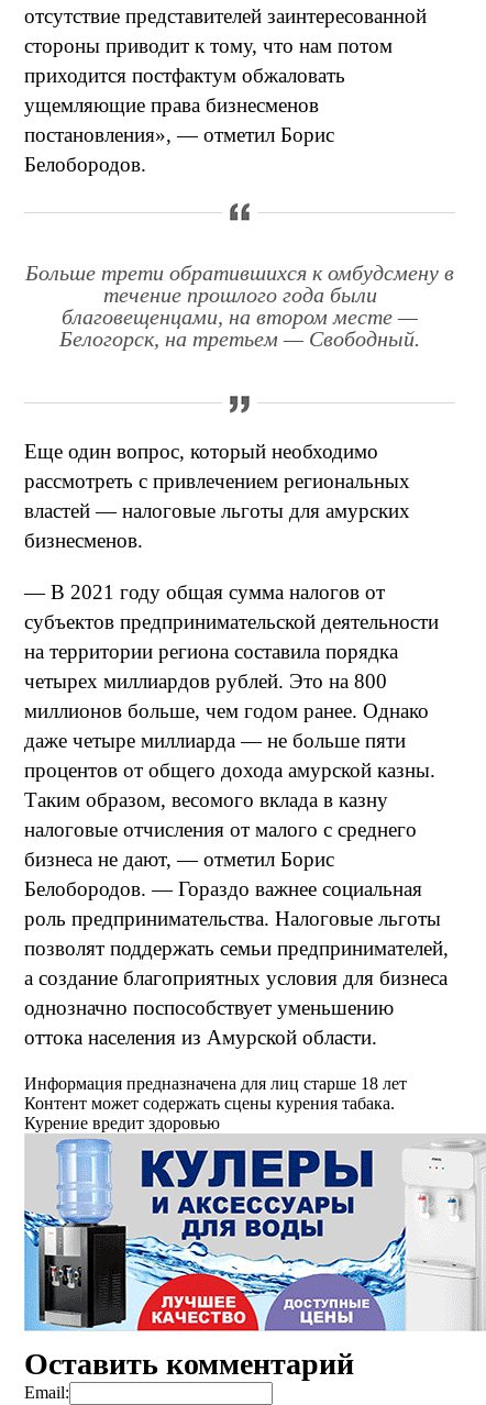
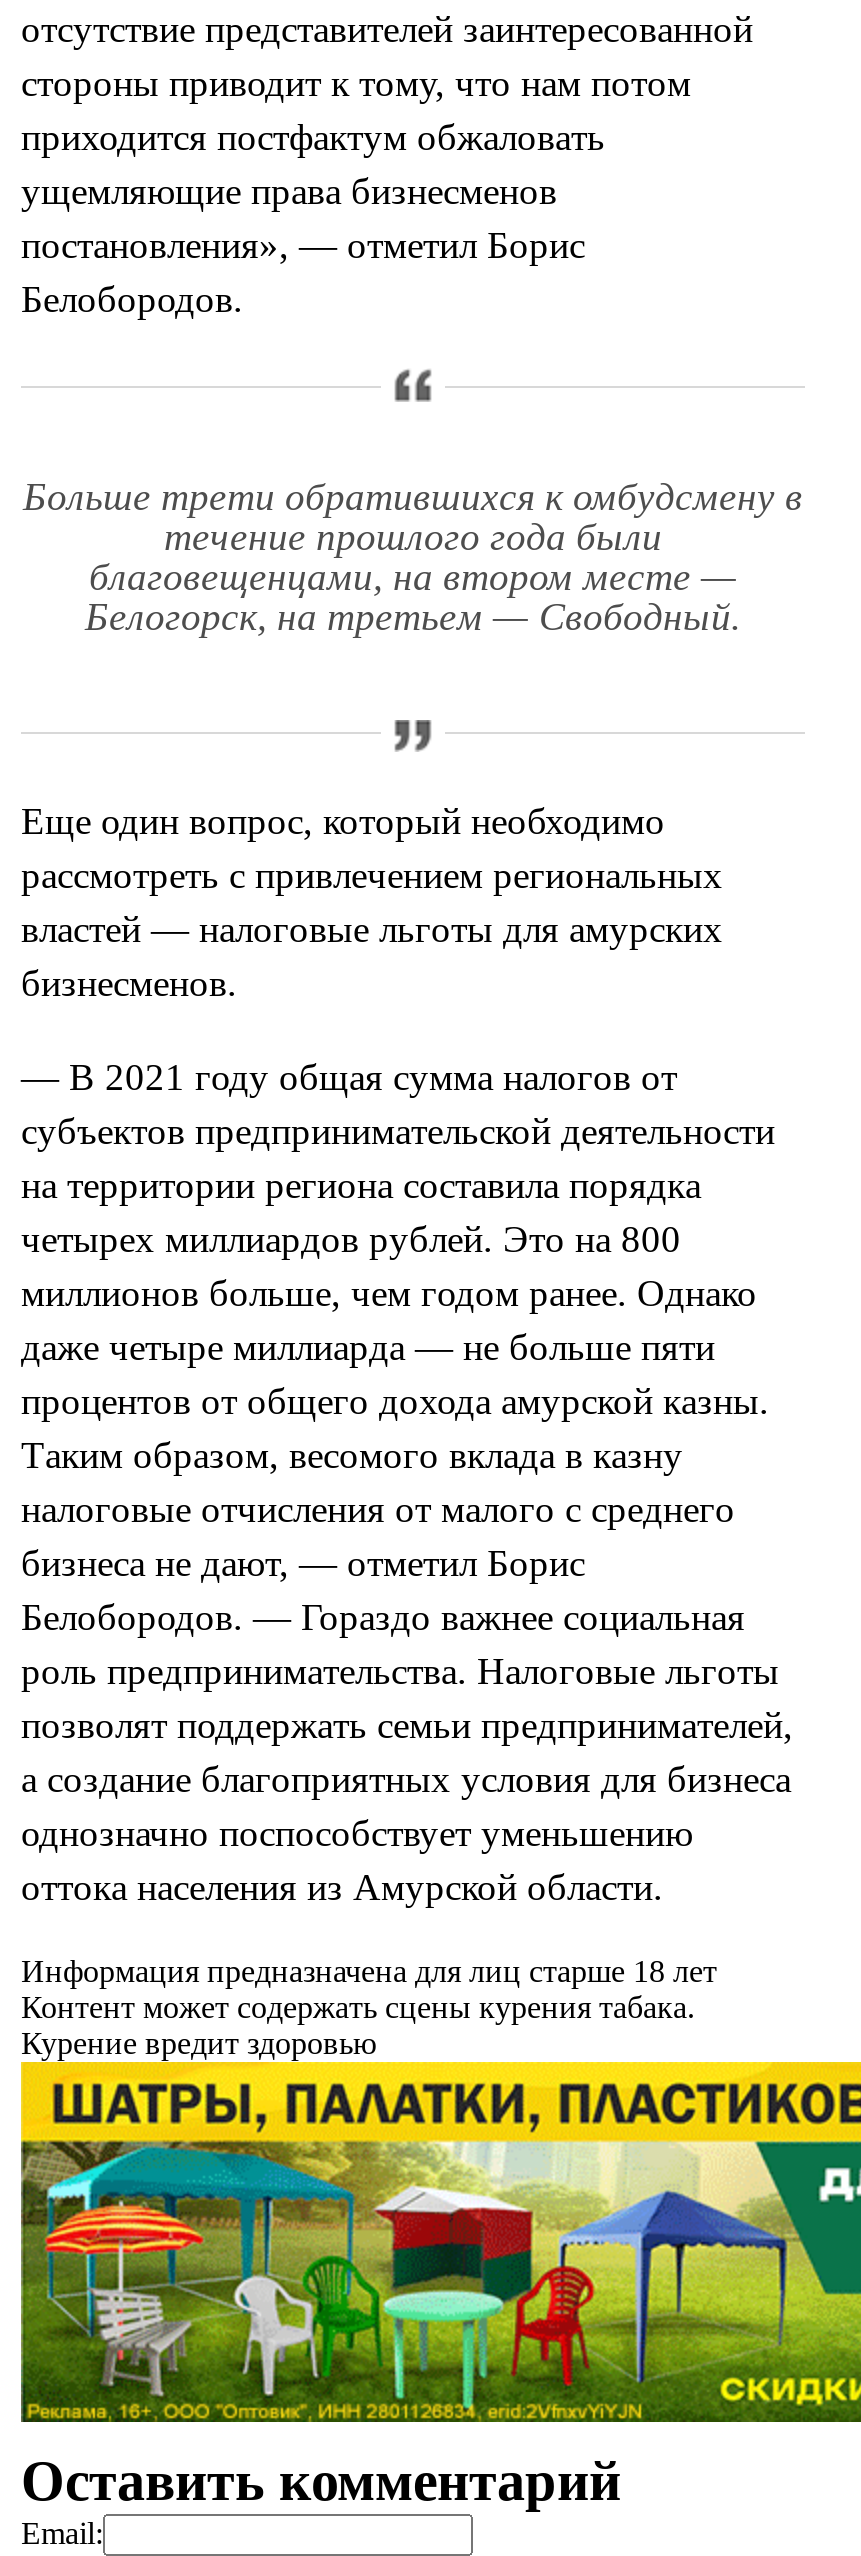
- [image]
+ [image]
